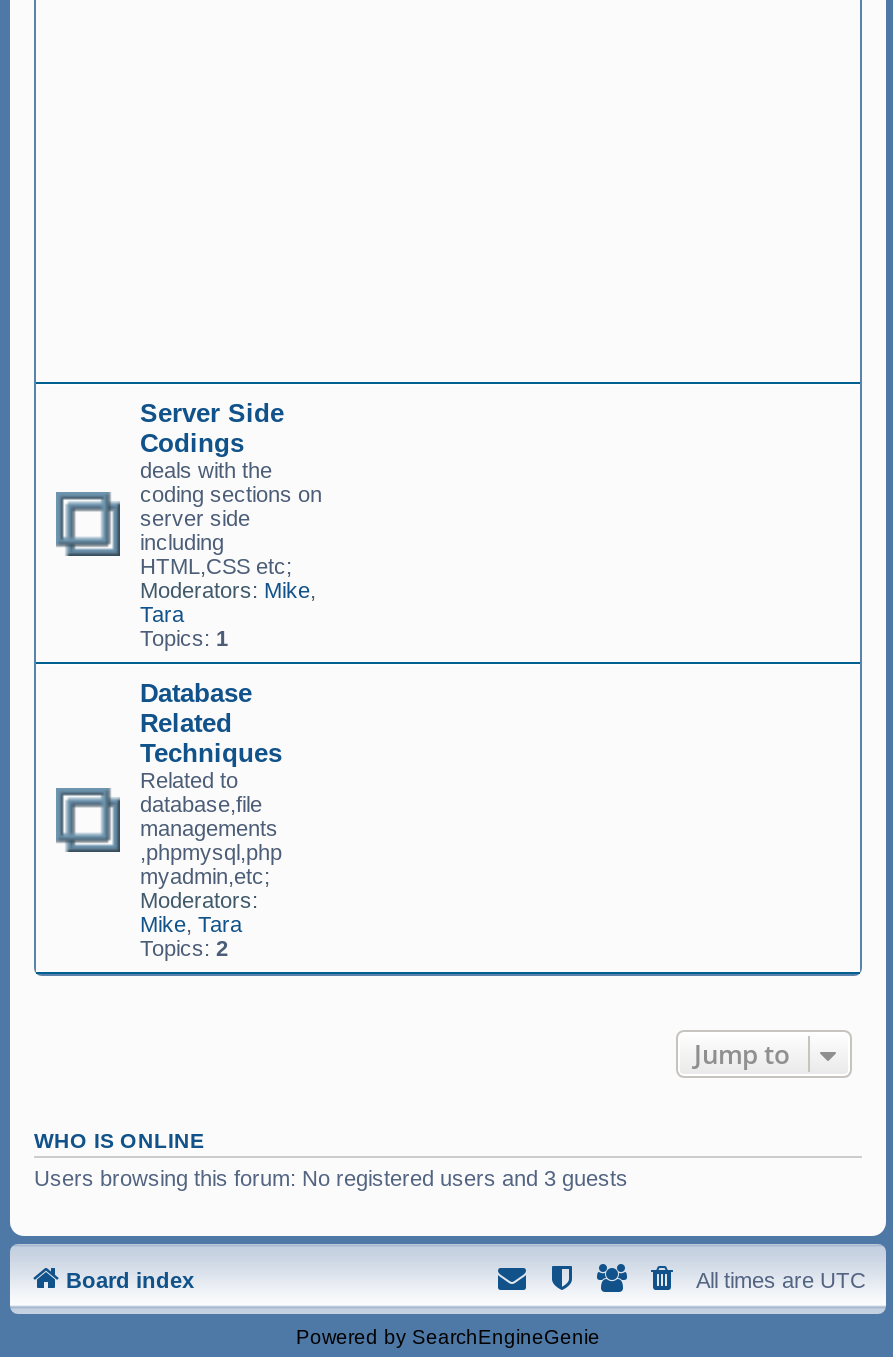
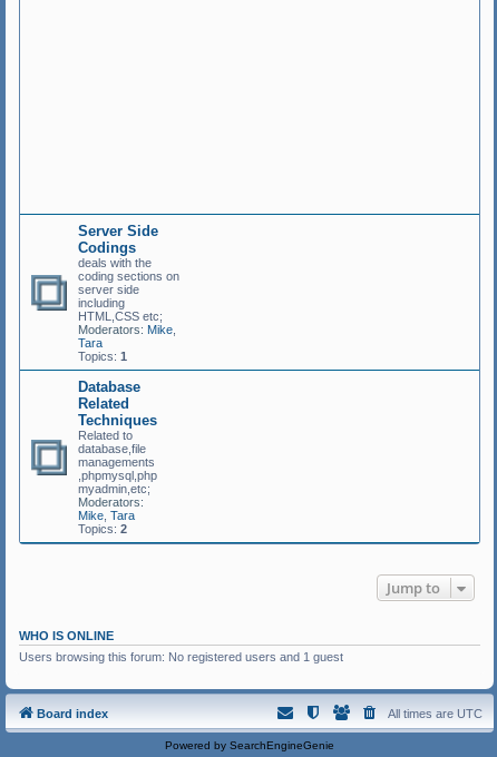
- Users browsing this forum: No registered users and 3 guests
+ Users browsing this forum: No registered users and 1 guest
